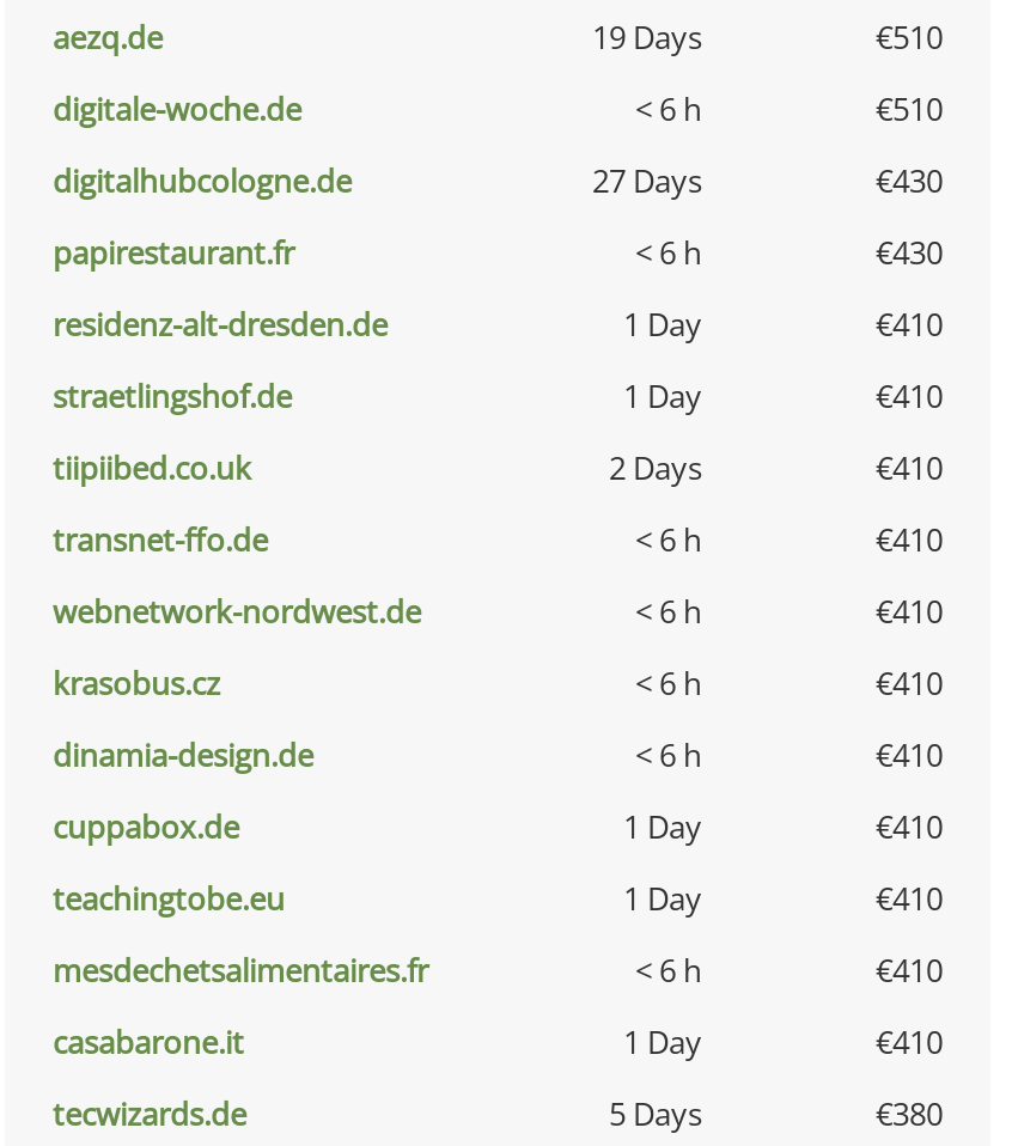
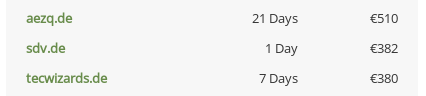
- 19 Days
+ 21 Days

- digitale-woche.de
- < 6 h
- €510
- digitalhubcologne.de
- 27 Days
- €430
- papirestaurant.fr
- < 6 h
- €430
- residenz-alt-dresden.de
+ sdv.de

- €410
- straetlingshof.de
- 1 Day
- €410
- tiipiibed.co.uk
- 2 Days
- €410
- transnet-ffo.de
- < 6 h
- €410
- webnetwork-nordwest.de
- < 6 h
- €410
- krasobus.cz
- < 6 h
- €410
- dinamia-design.de
- < 6 h
- €410
- cuppabox.de
- 1 Day
- €410
- teachingtobe.eu
- 1 Day
- €410
- mesdechetsalimentaires.fr
- < 6 h
- €410
- casabarone.it
- 1 Day
- €410
+ €382

- 5 Days
+ 7 Days
